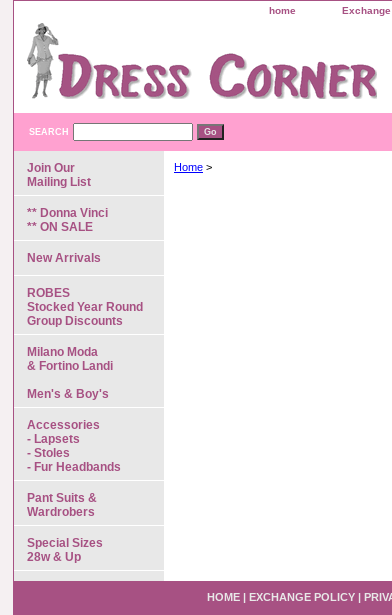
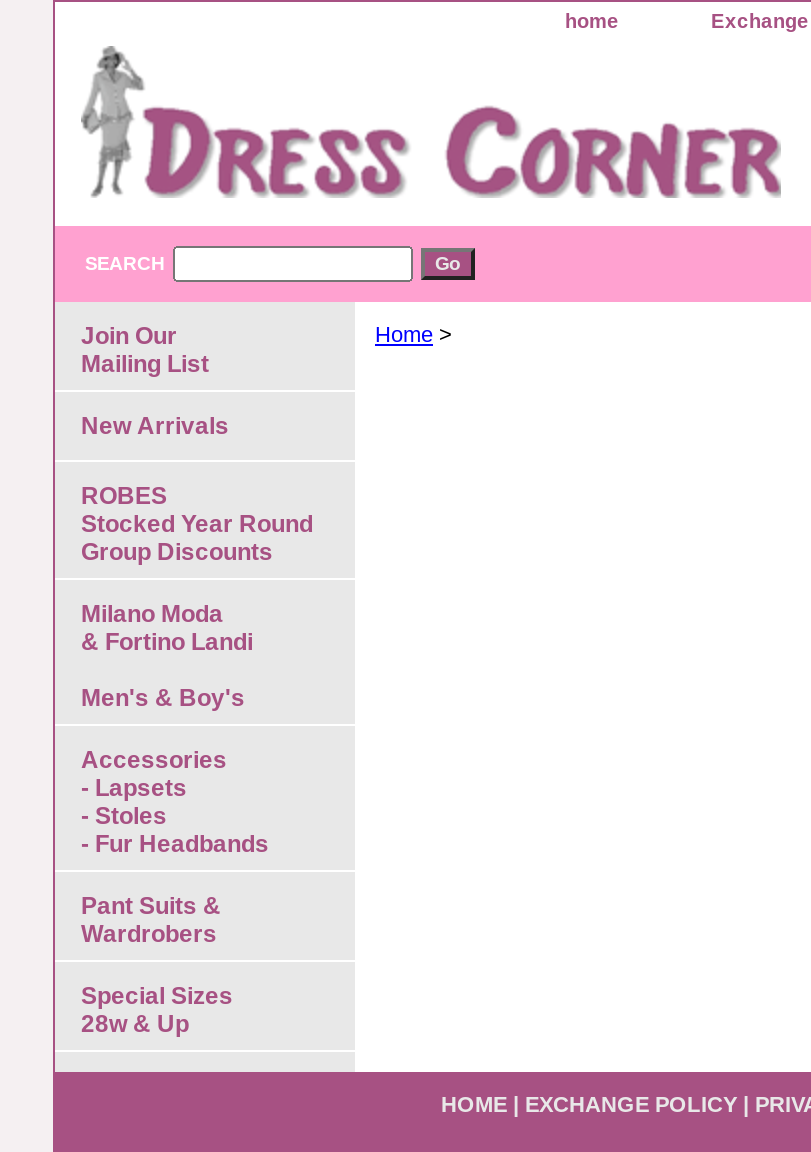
- ** Donna Vinci
- ** ON SALE
